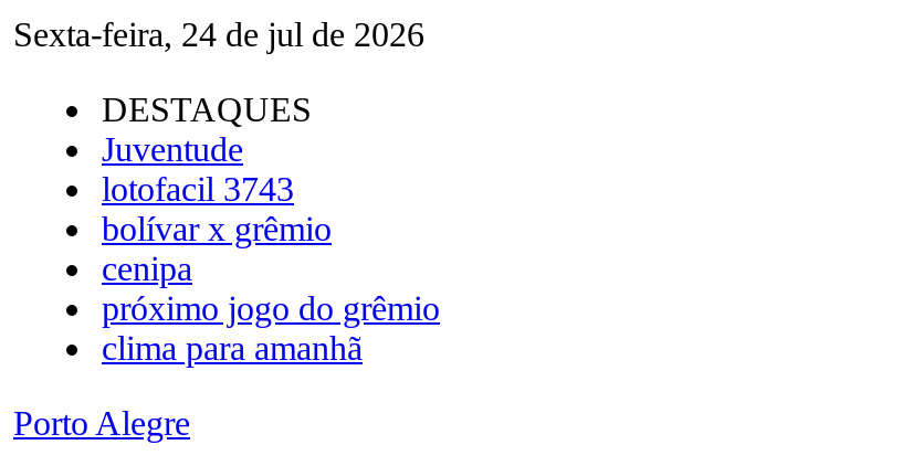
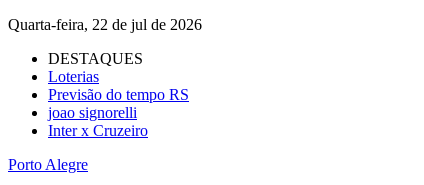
- Sexta-feira, 24 de jul de 2026
+ Quarta-feira, 22 de jul de 2026

- Juventude
- lotofacil 3743
- bolívar x grêmio
- cenipa
- próximo jogo do grêmio
- clima para amanhã
+ Loterias
+ Previsão do tempo RS
+ joao signorelli
+ Inter x Cruzeiro
